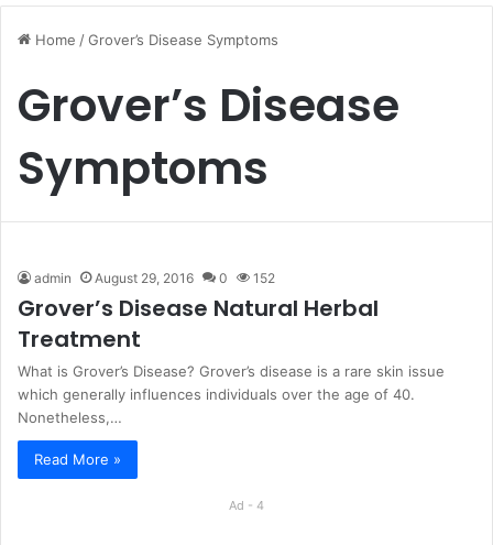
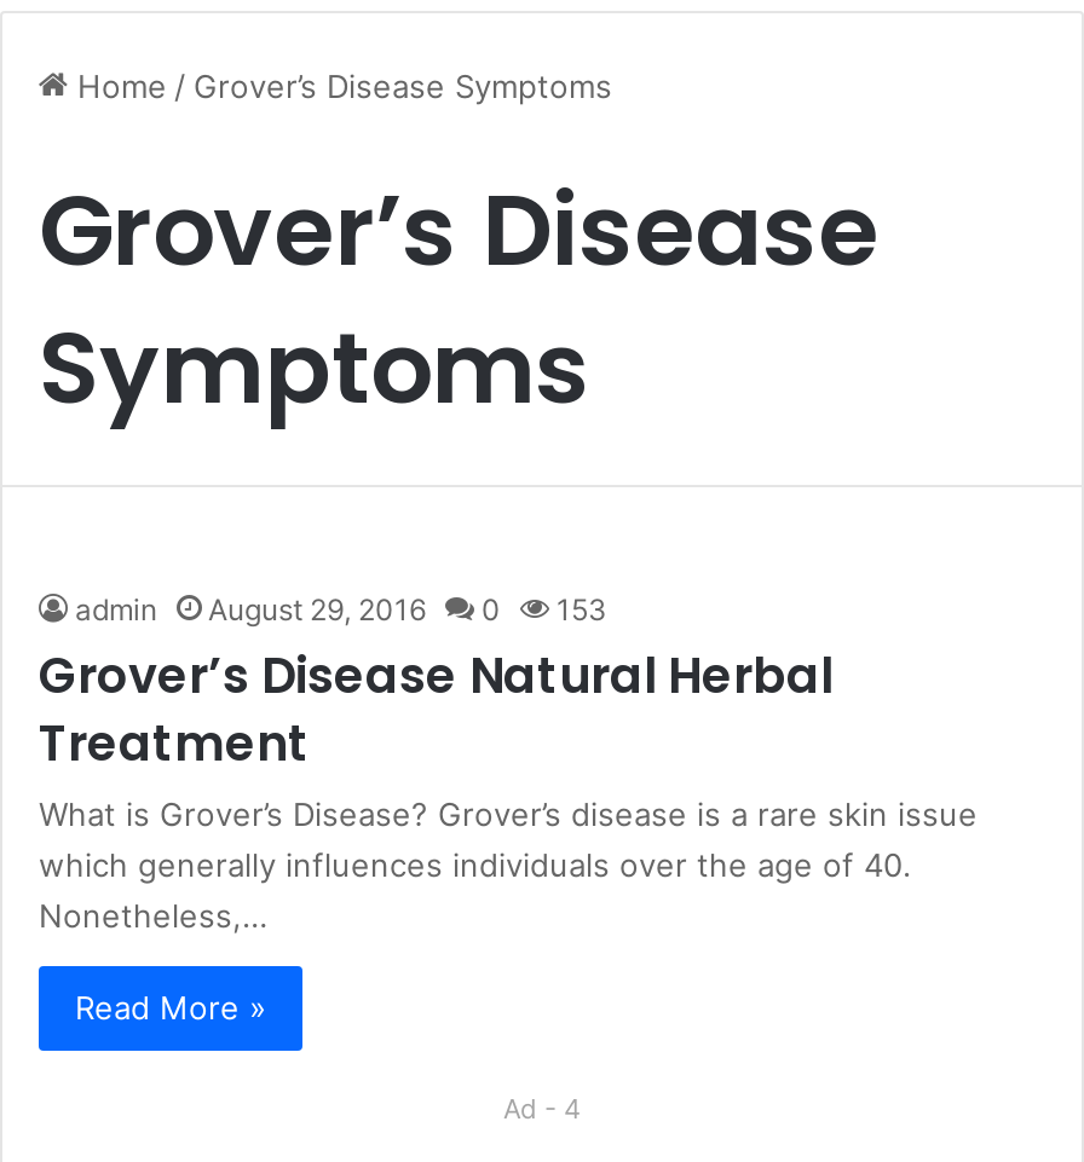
- admin August 29, 2016 0 152
+ admin August 29, 2016 0 153
